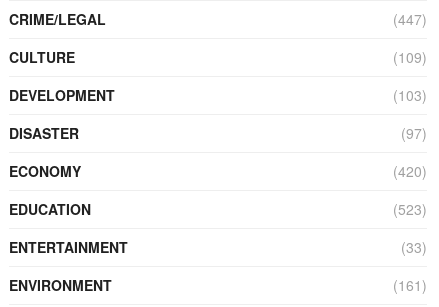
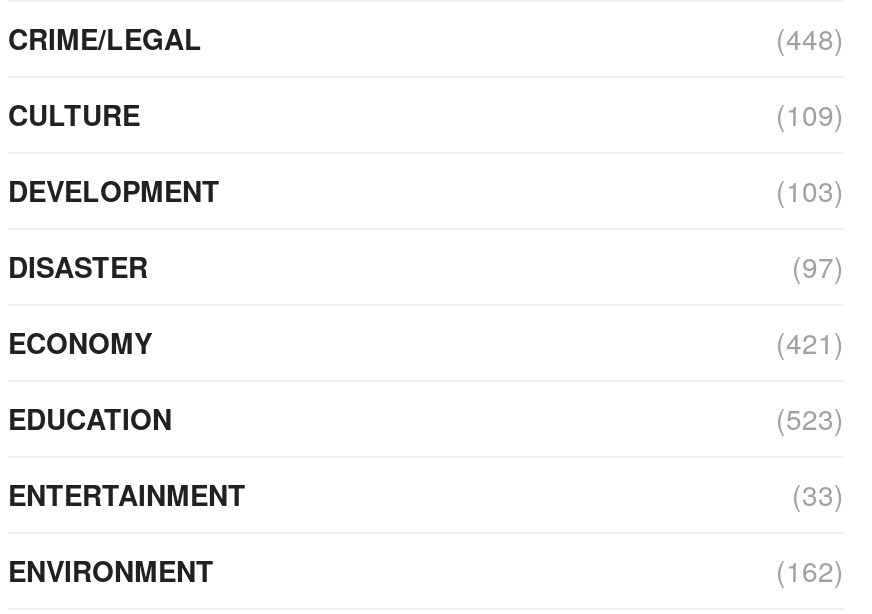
- (447)
+ (448)

- (420)
+ (421)

- (161)
+ (162)
